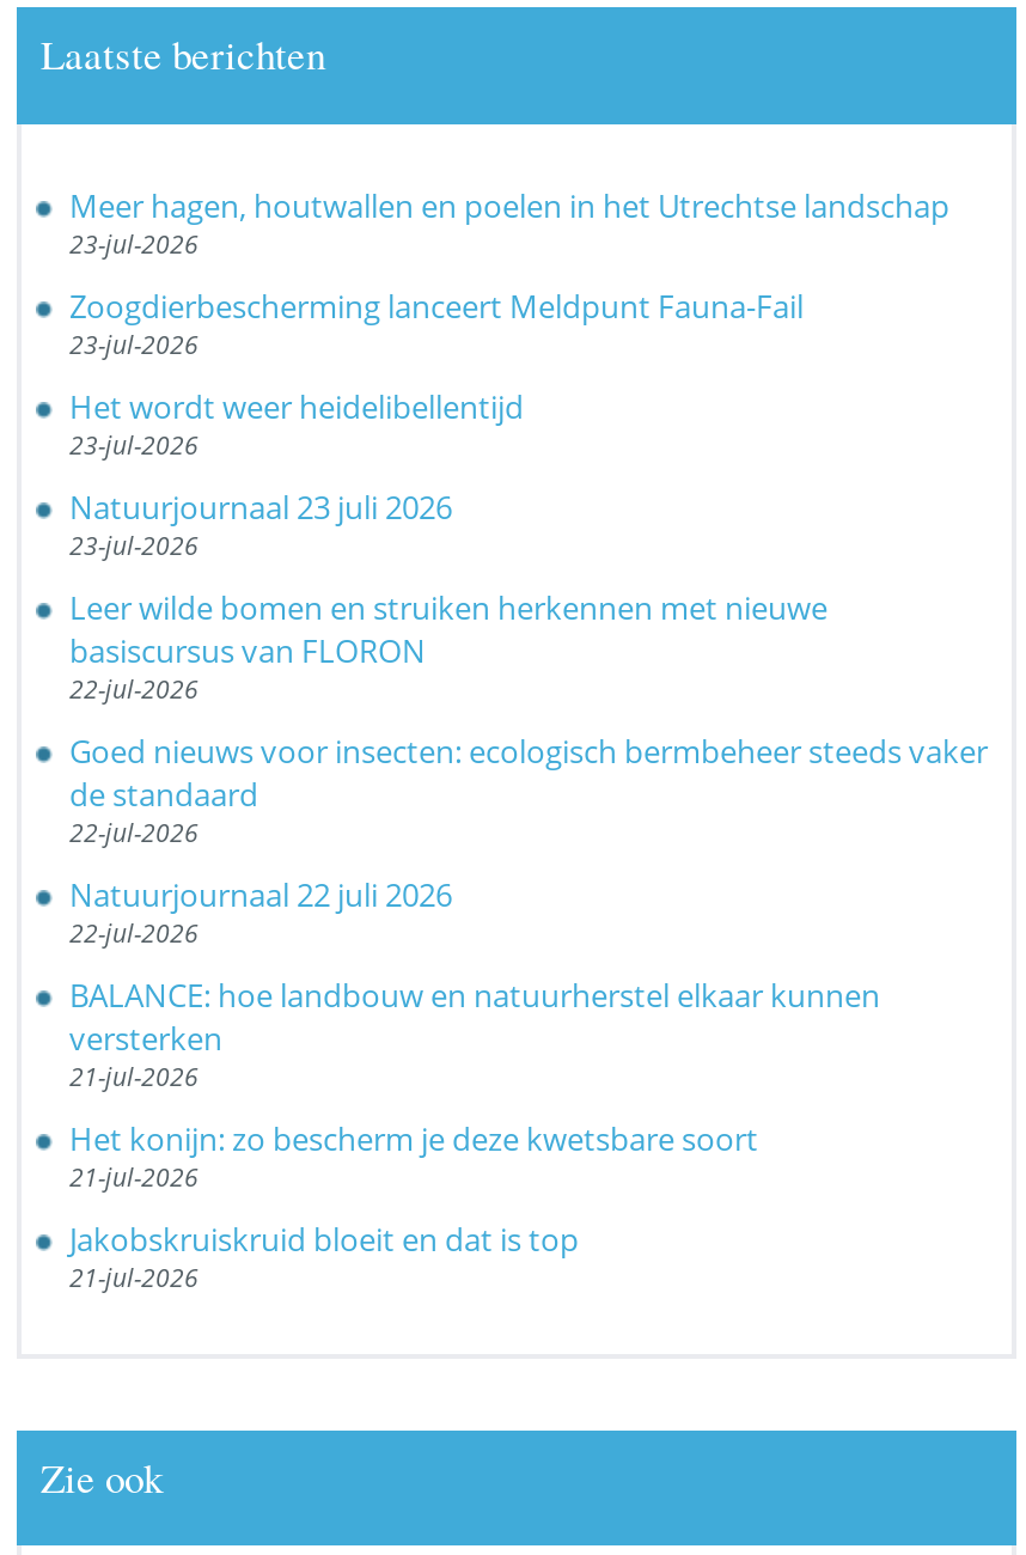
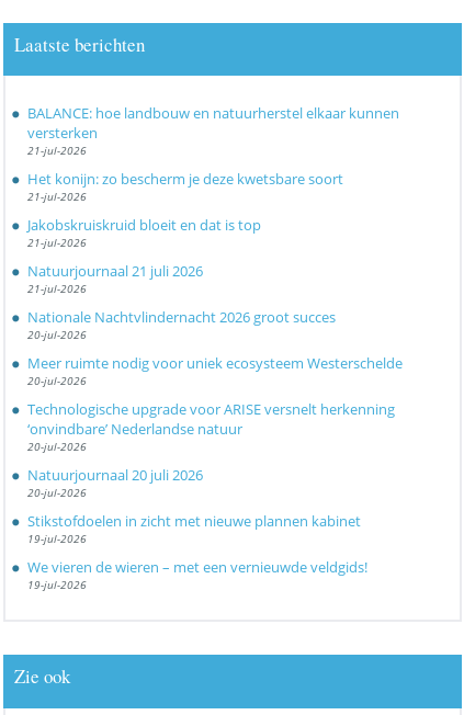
- Meer hagen, houtwallen en poelen in het Utrechtse landschap
- 23-jul-2026
- Zoogdierbescherming lanceert Meldpunt Fauna-Fail
- 23-jul-2026
- Het wordt weer heidelibellentijd
- 23-jul-2026
- Natuurjournaal 23 juli 2026
- 23-jul-2026
- Leer wilde bomen en struiken herkennen met nieuwe
- basiscursus van FLORON
- 22-jul-2026
- Goed nieuws voor insecten: ecologisch bermbeheer steeds vaker
- de standaard
- 22-jul-2026
- Natuurjournaal 22 juli 2026
- 22-jul-2026

moved up: BALANCE: hoe landbouw en natuurherstel elkaar kunnen | versterken | 21-jul-2026 | Het konijn: zo bescherm je deze kwetsbare soort | 21-jul-2026 | Jakobskruiskruid bloeit en dat is top | 21-jul-2026

+ Natuurjournaal 21 juli 2026
+ 21-jul-2026
+ Nationale Nachtvlindernacht 2026 groot succes
+ 20-jul-2026
+ Meer ruimte nodig voor uniek ecosysteem Westerschelde
+ 20-jul-2026
+ Technologische upgrade voor ARISE versnelt herkenning
+ ‘onvindbare’ Nederlandse natuur
+ 20-jul-2026
+ Natuurjournaal 20 juli 2026
+ 20-jul-2026
+ Stikstofdoelen in zicht met nieuwe plannen kabinet
+ 19-jul-2026
+ We vieren de wieren – met een vernieuwde veldgids!
+ 19-jul-2026
